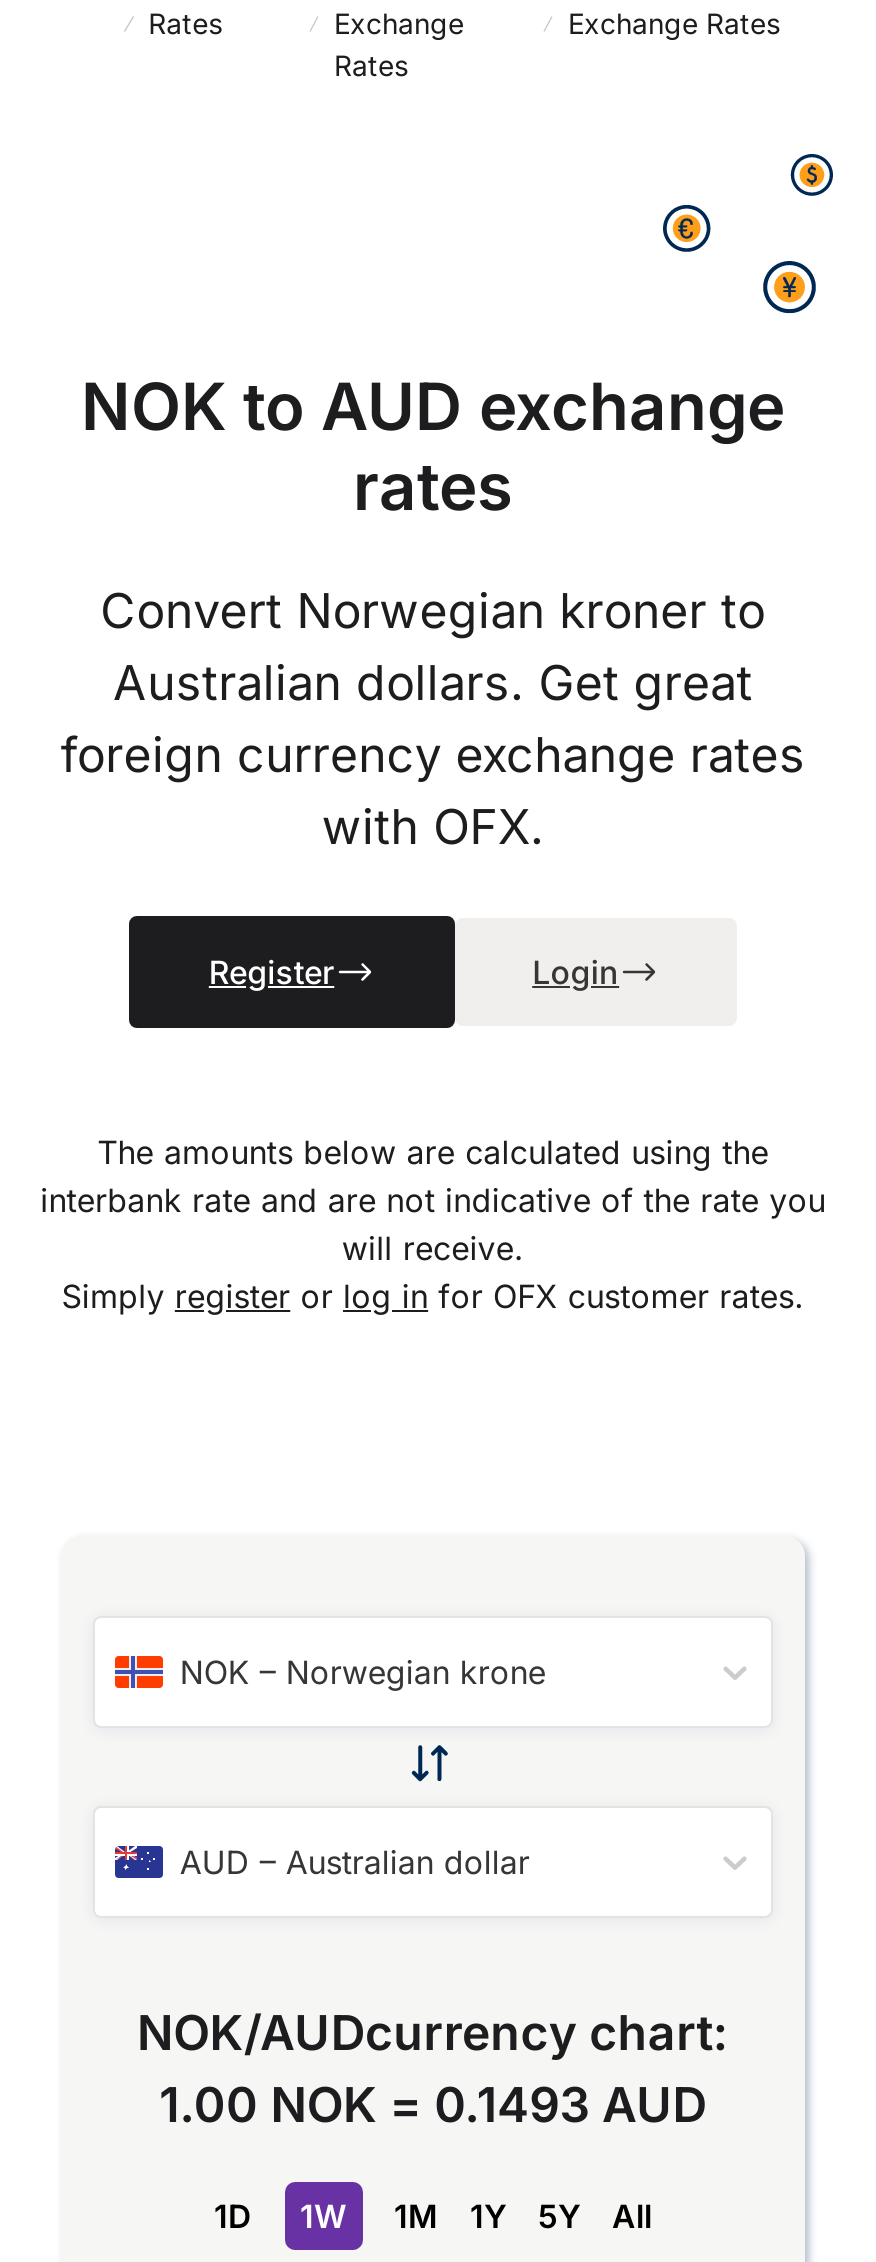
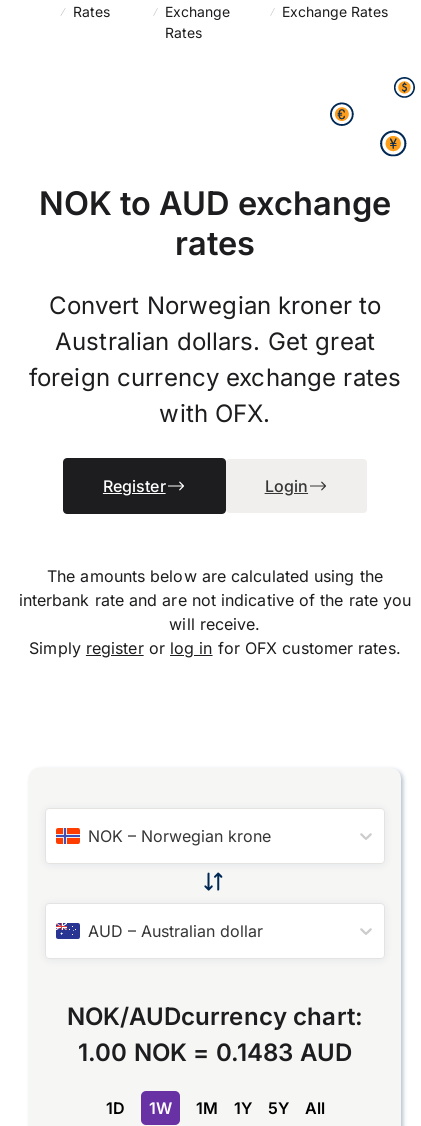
- 1.00 NOK = 0.1493 AUD
+ 1.00 NOK = 0.1483 AUD
